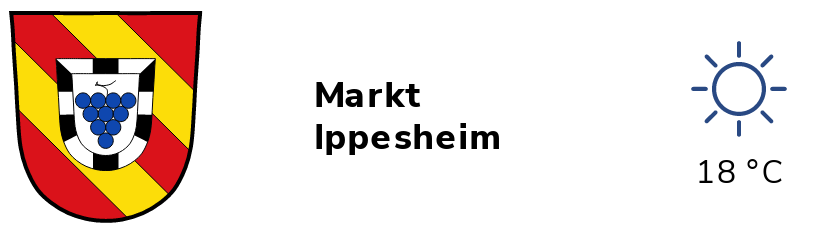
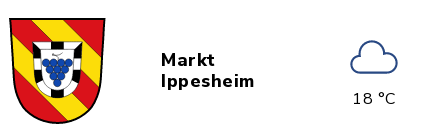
- [image]
+ [image]
